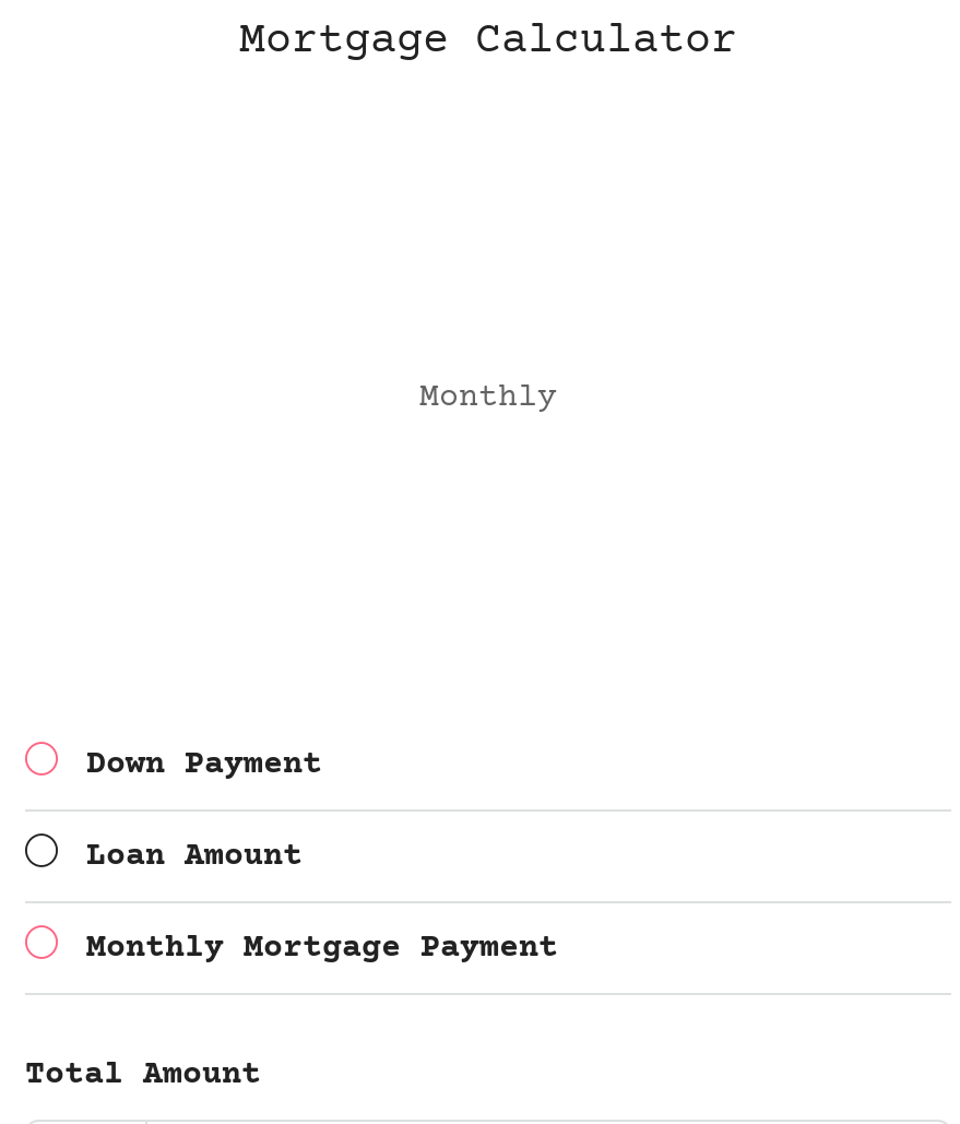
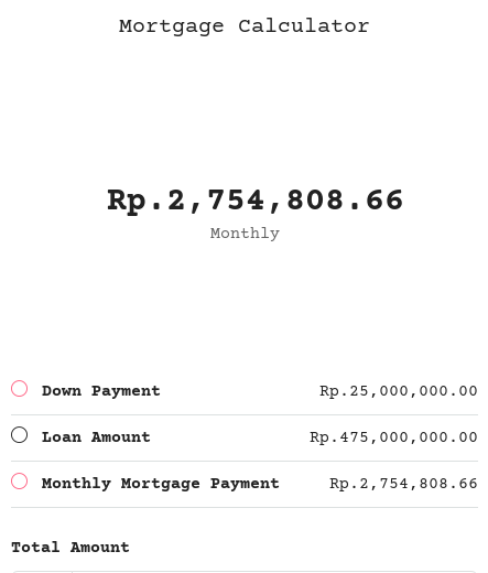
+ Rp.2,754,808.66

moved down: Monthly

+ Rp.25,000,000.00

+ Rp.475,000,000.00

+ Rp.2,754,808.66
